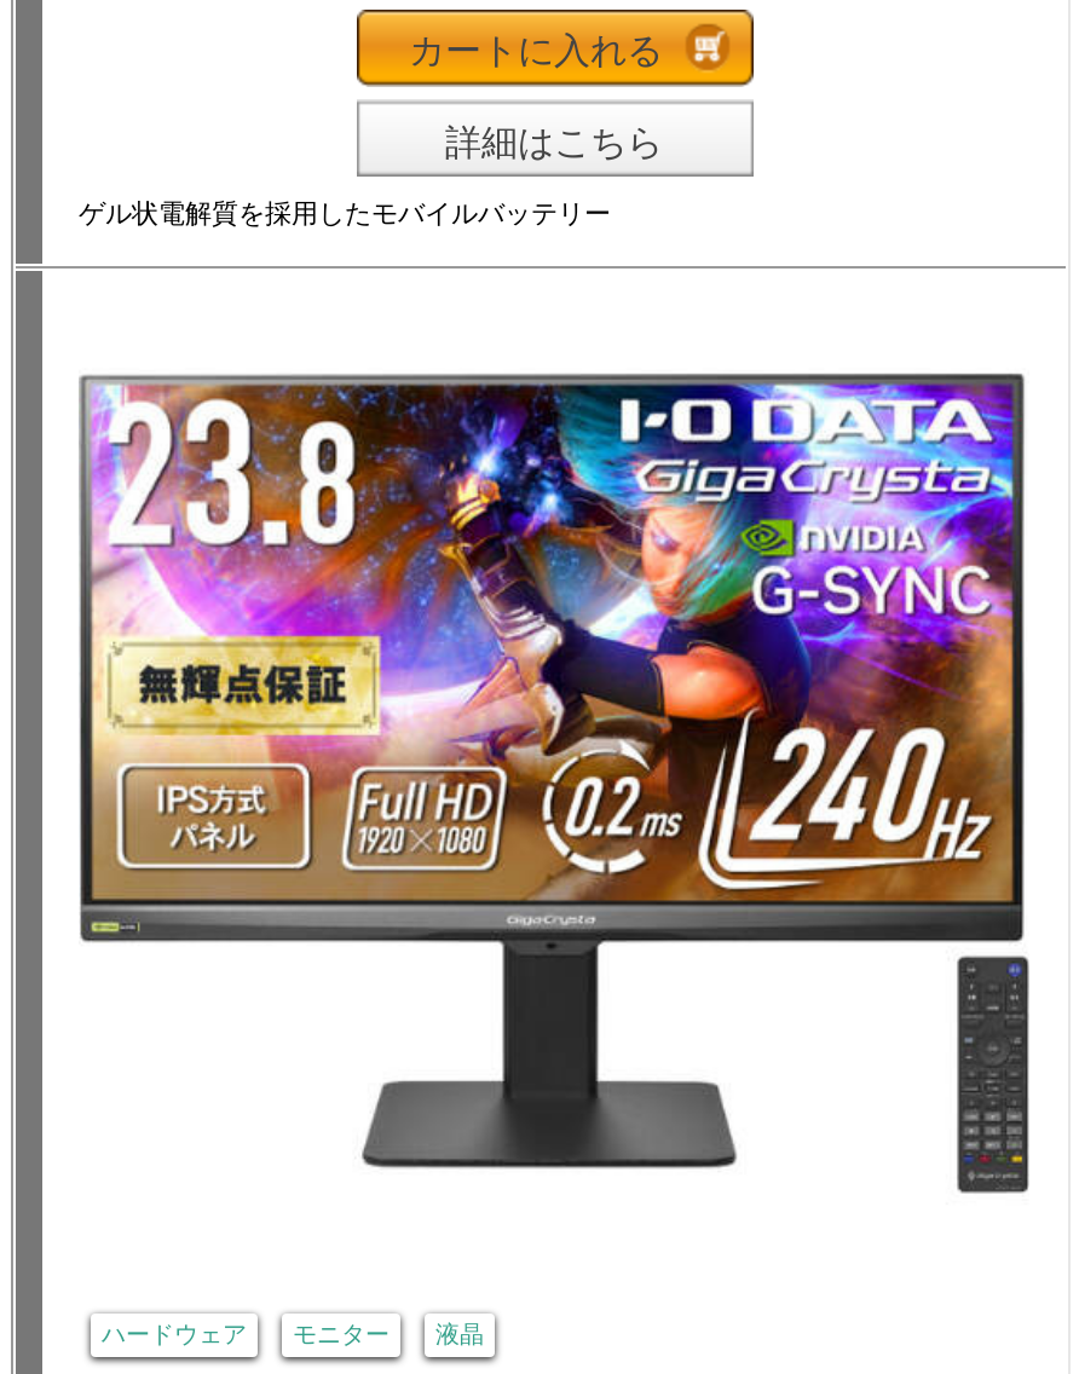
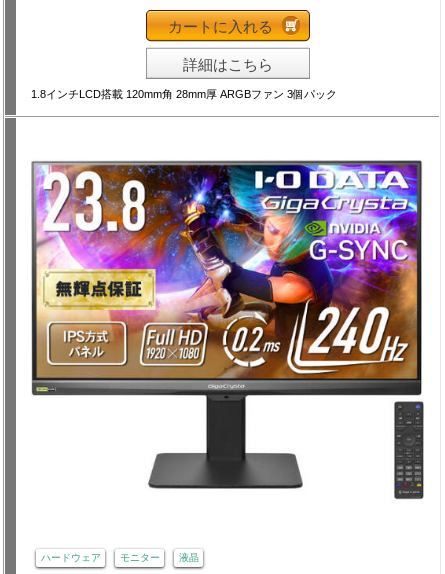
- ゲル状電解質を採用したモバイルバッテリー
+ 1.8インチLCD搭載 120mm角 28mm厚 ARGBファン 3個パック
